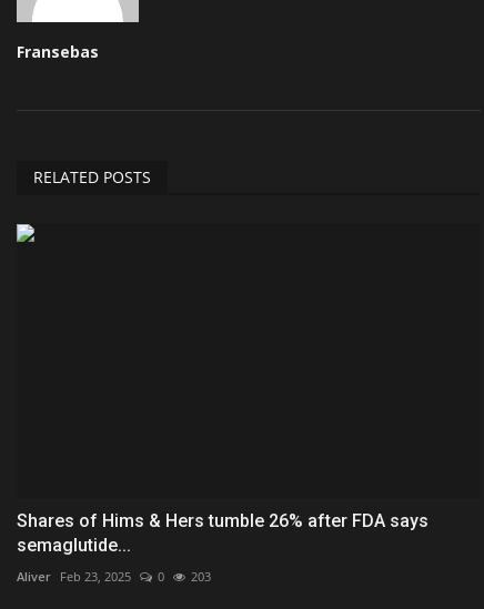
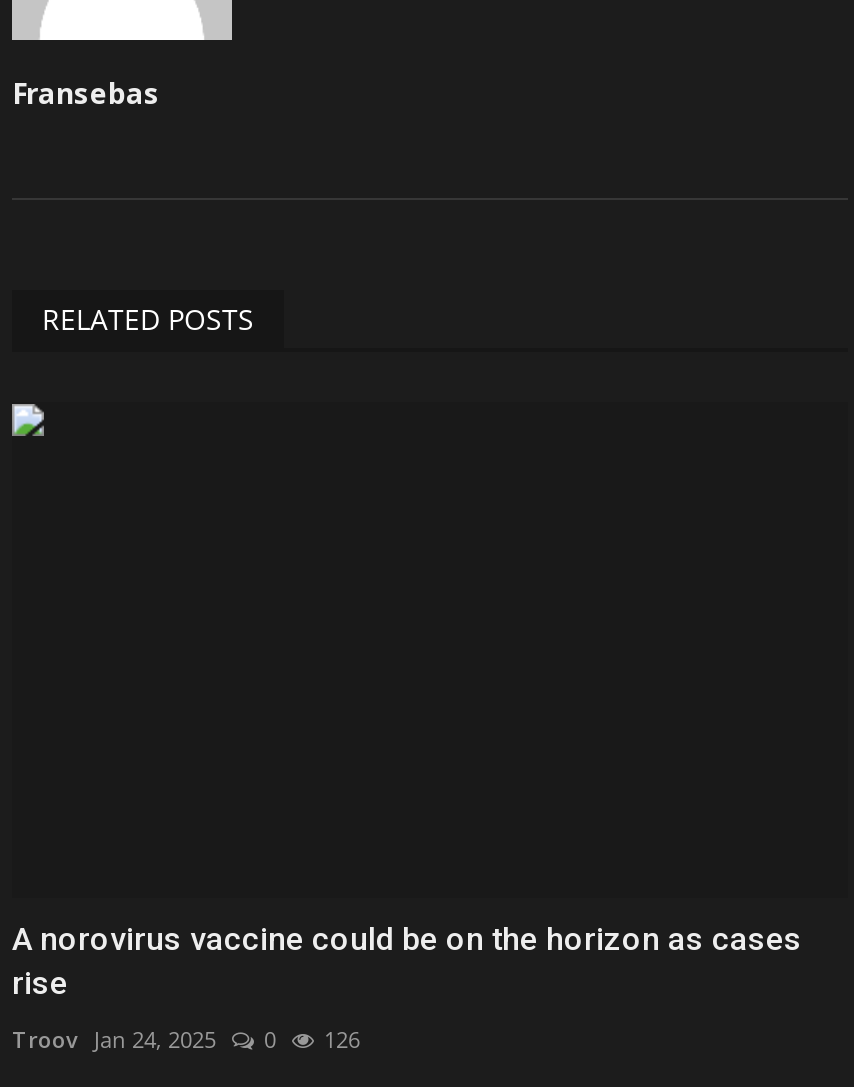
- Shares of Hims & Hers tumble 26% after FDA says
- semaglutide...
+ A norovirus vaccine could be on the horizon as cases
+ rise

- Aliver Feb 23, 2025
+ Troov Jan 24, 2025

- 203
+ 126
